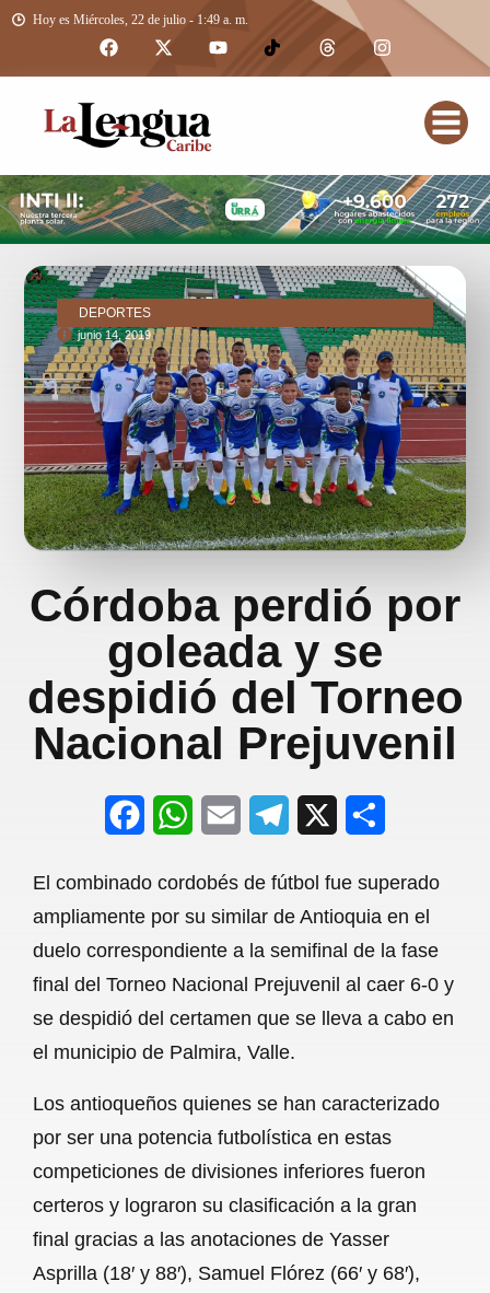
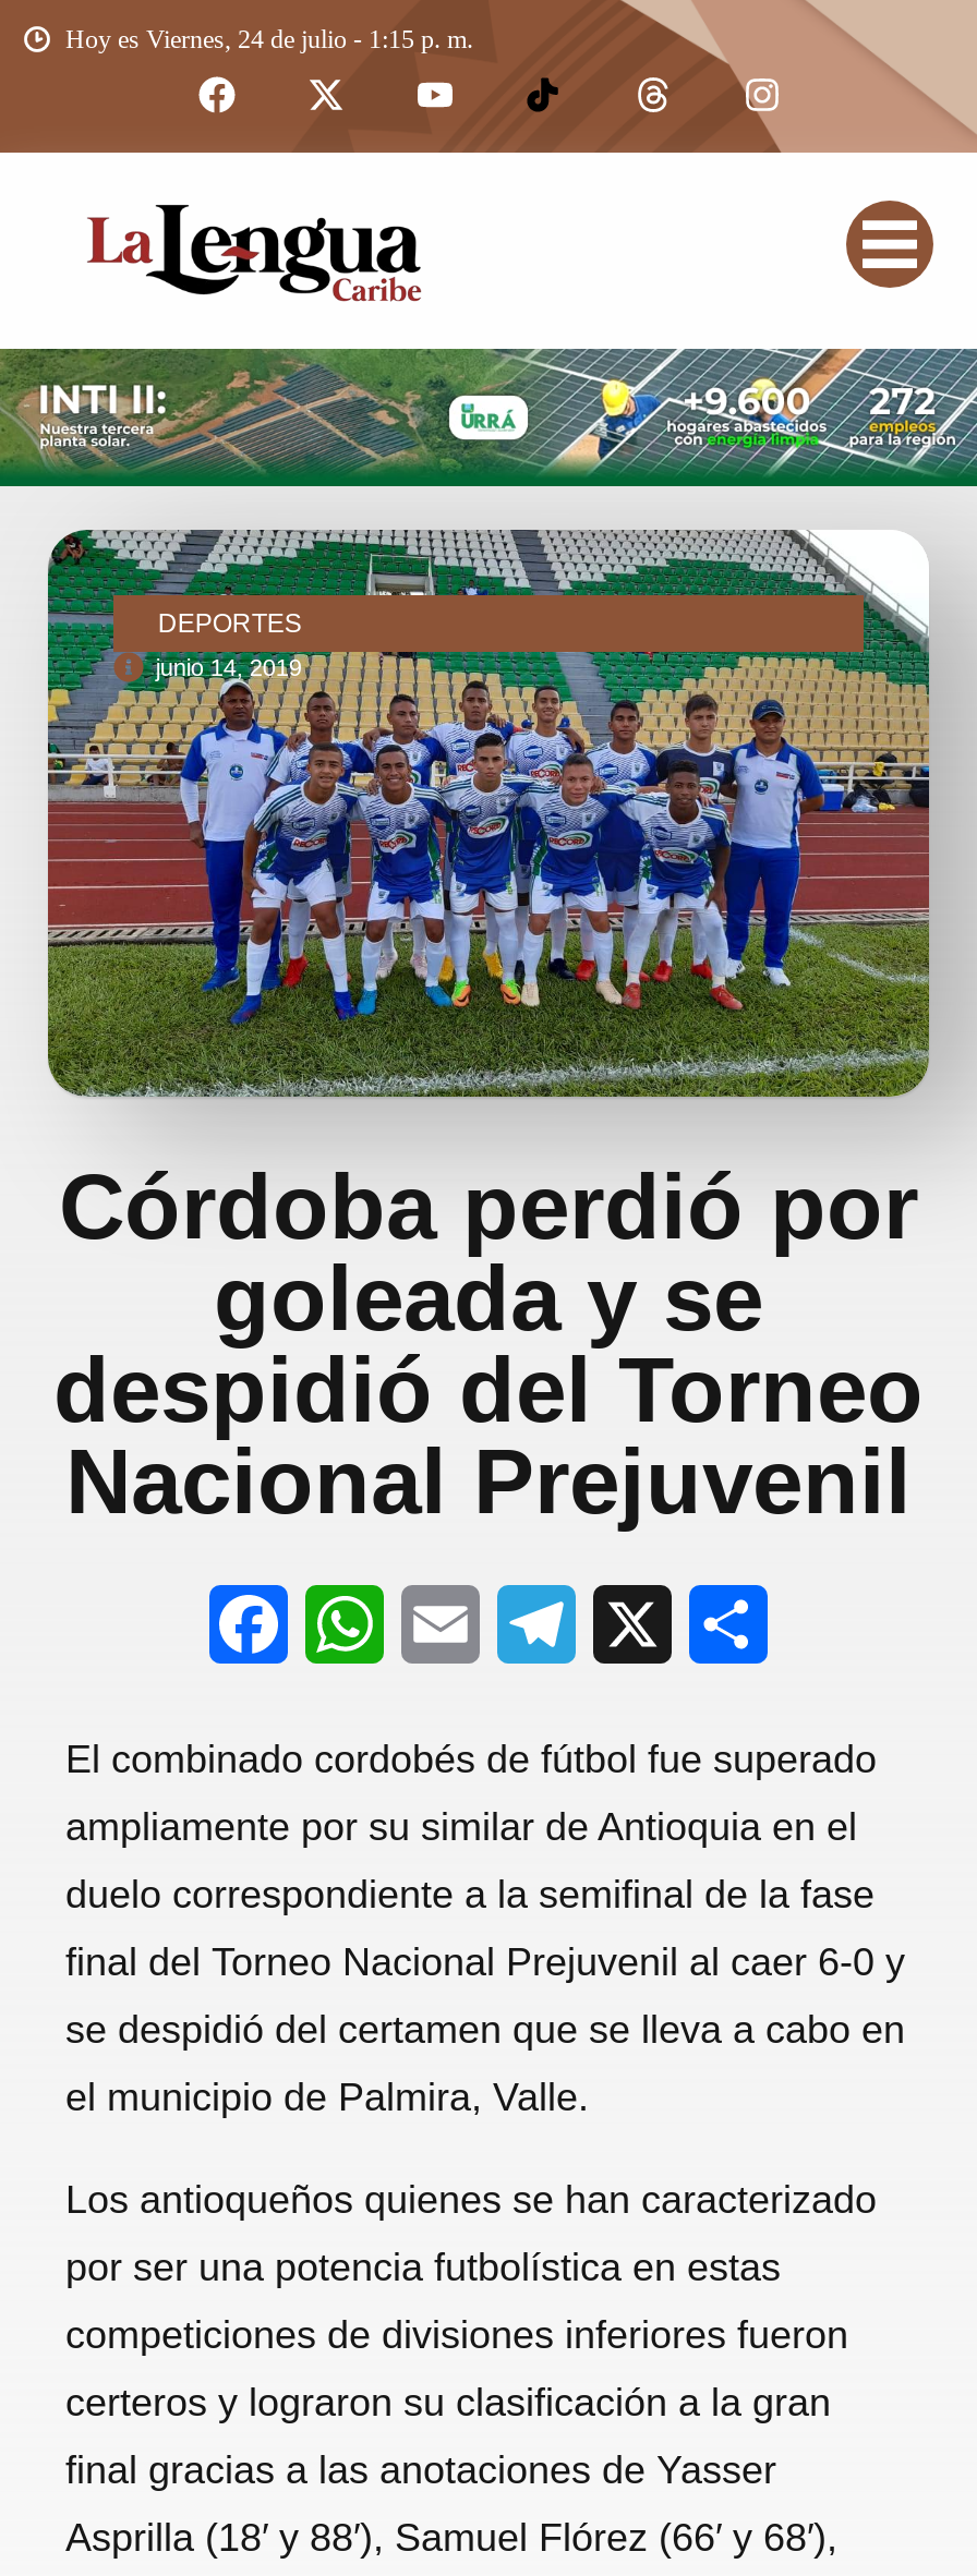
- Hoy es Miércoles, 22 de julio - 1:49 a. m.
+ Hoy es Viernes, 24 de julio - 1:15 p. m.
